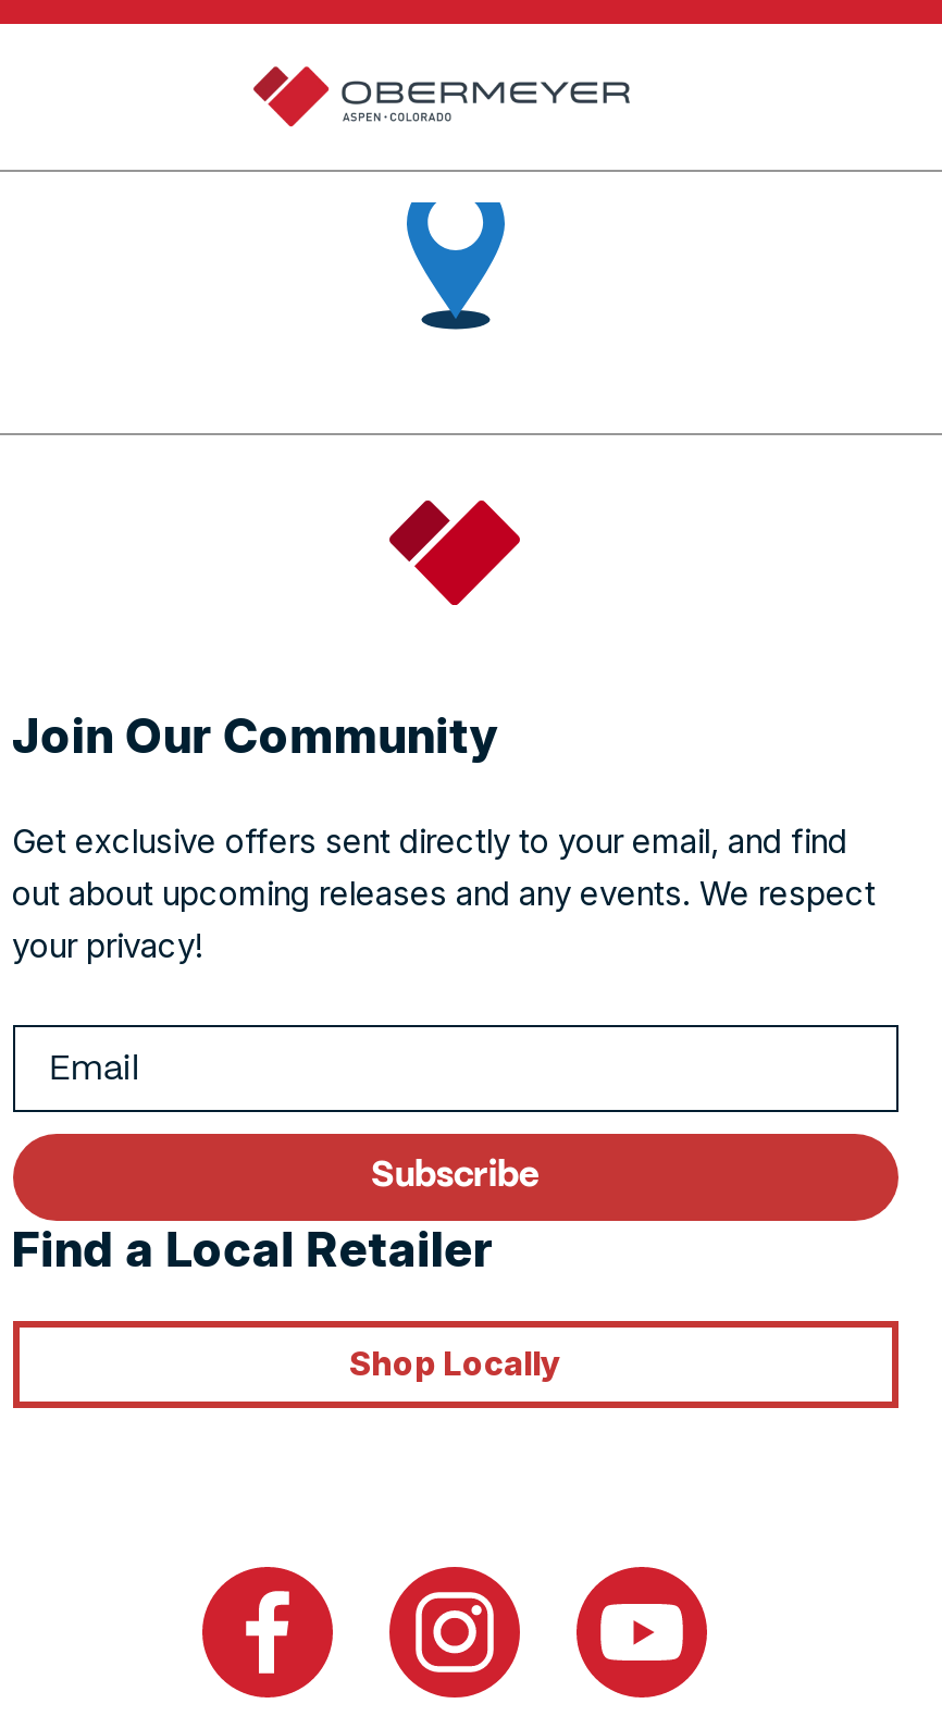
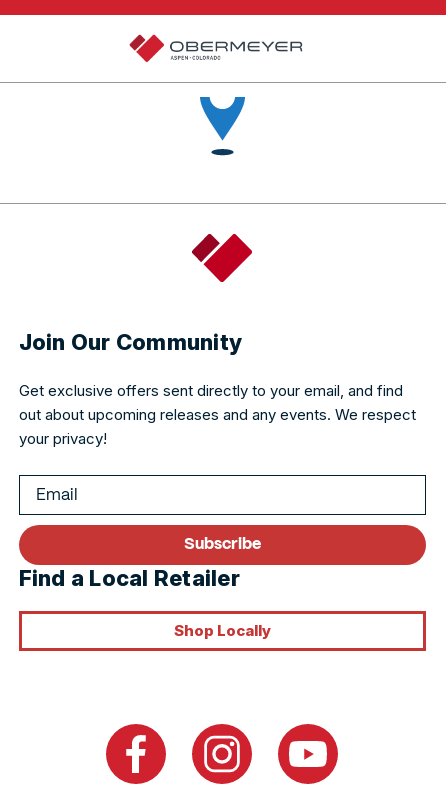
- [image]
+ [image]
